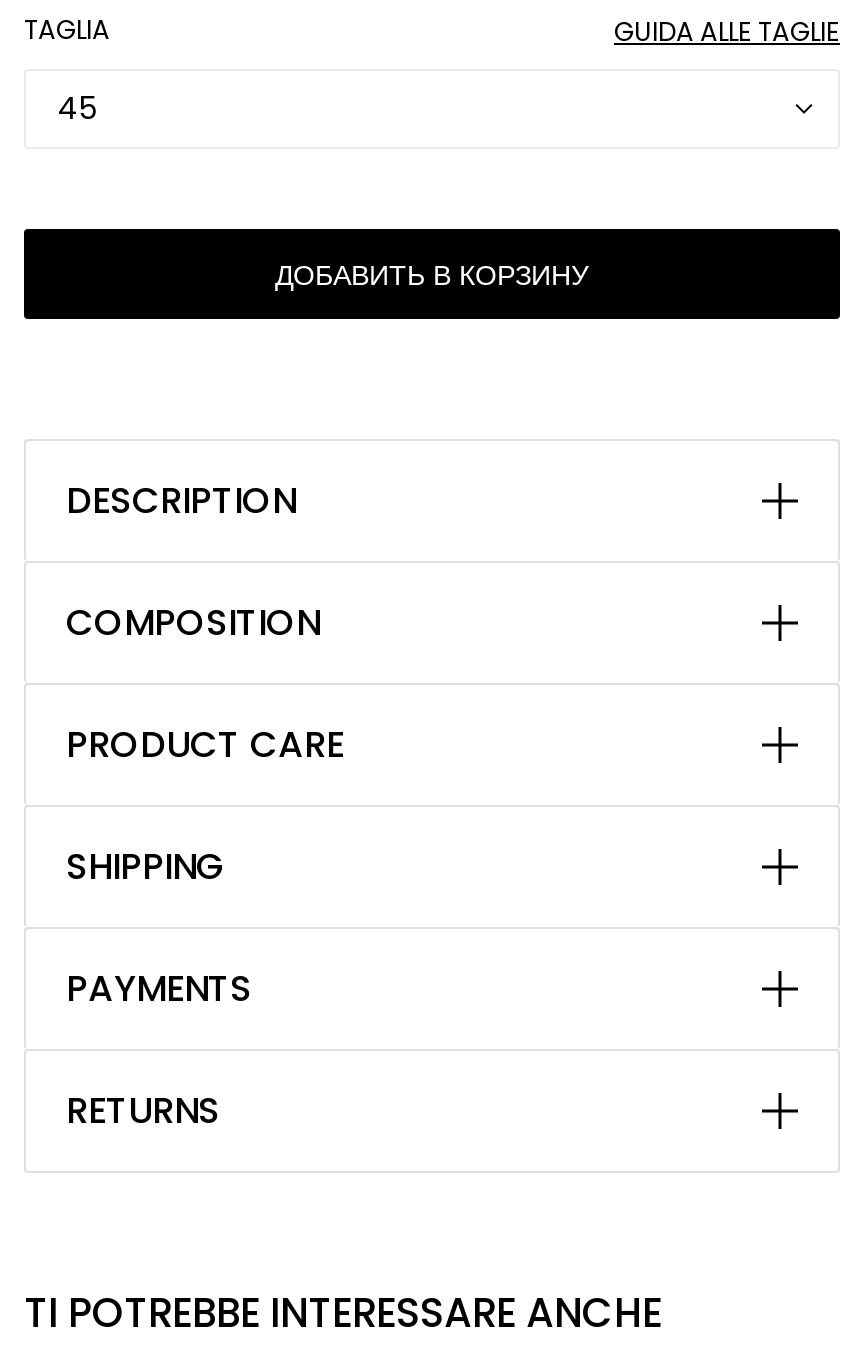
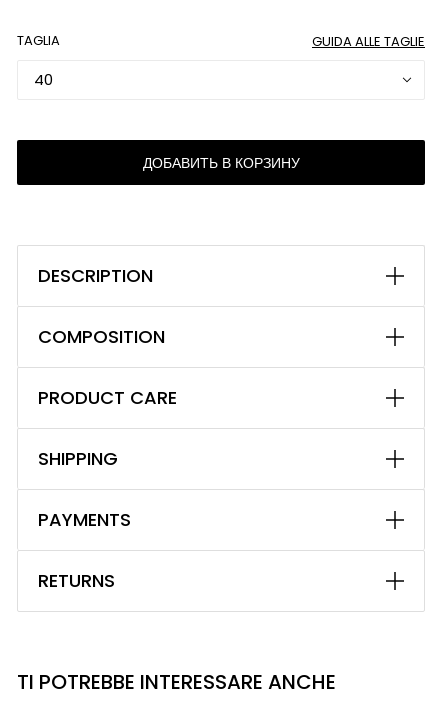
- 45
+ 40
